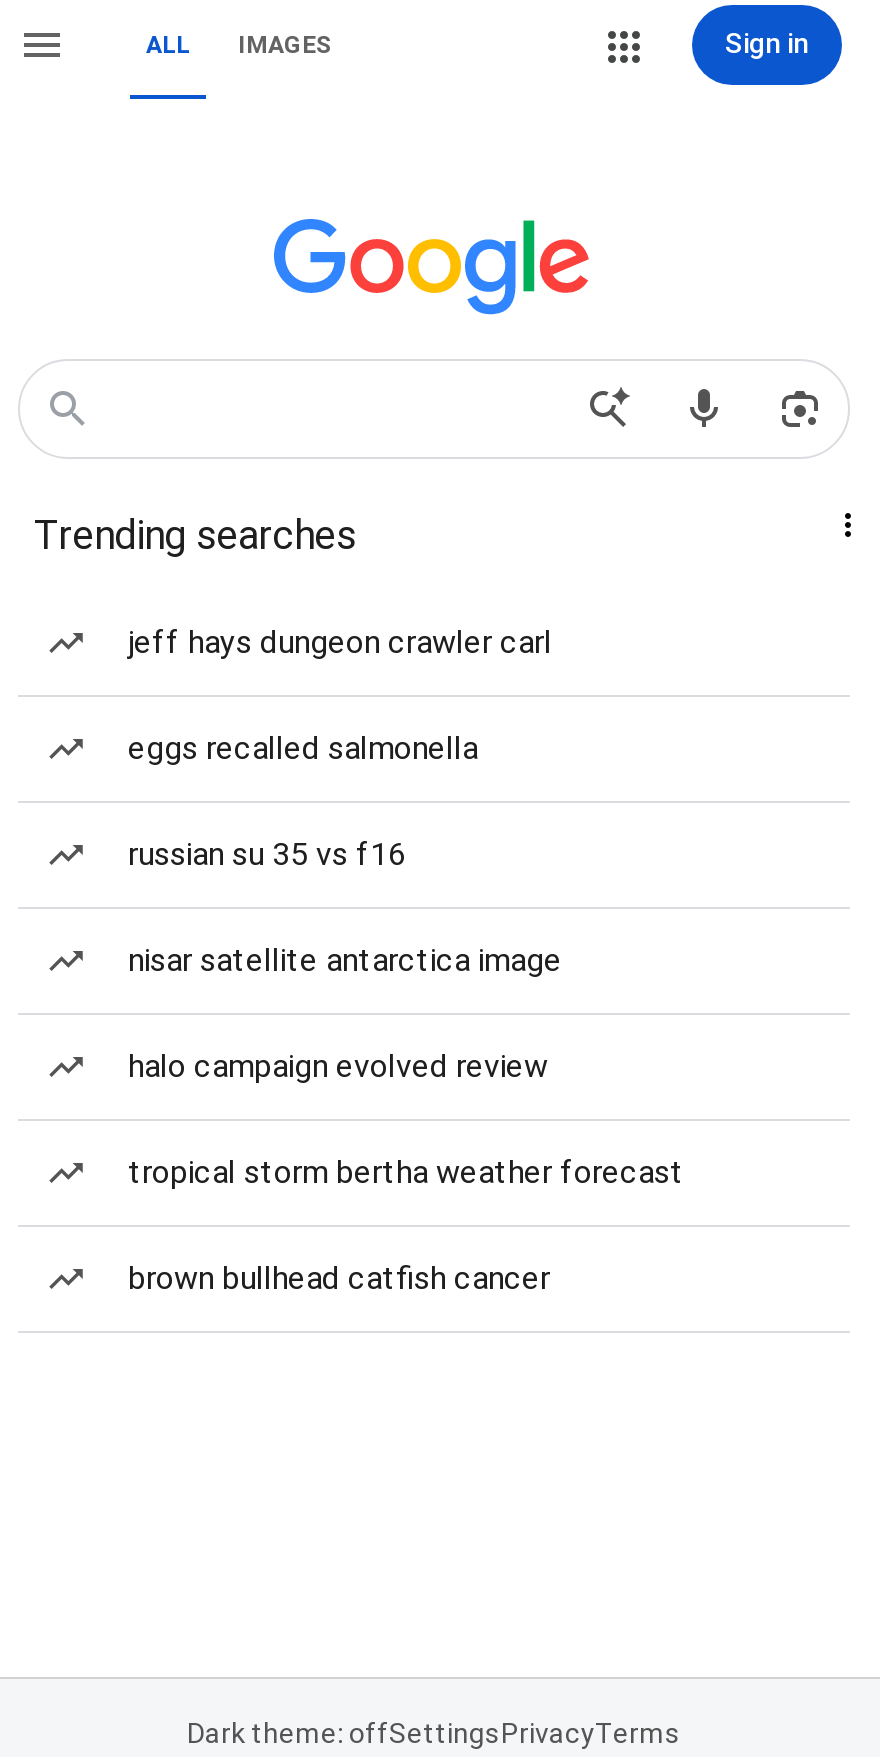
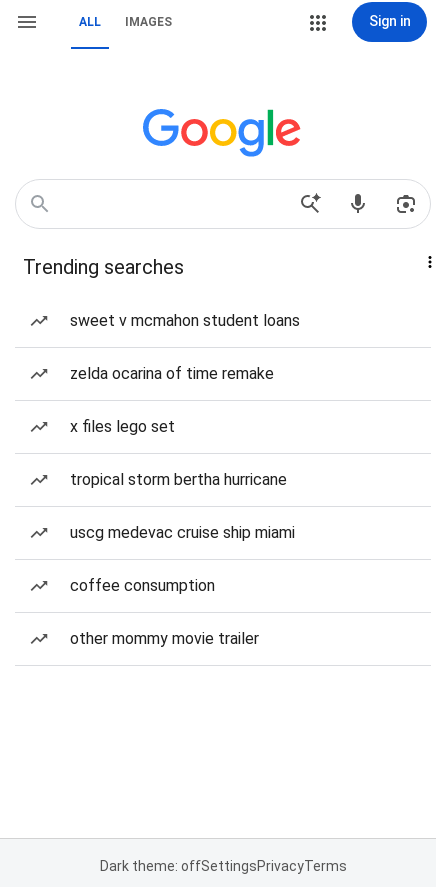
- jeff hays dungeon crawler carl
+ sweet v mcmahon student loans

- eggs recalled salmonella
+ zelda ocarina of time remake

- russian su 35 vs f16
+ x files lego set

- nisar satellite antarctica image
+ tropical storm bertha hurricane

- halo campaign evolved review
+ uscg medevac cruise ship miami

- tropical storm bertha weather forecast
+ coffee consumption

- brown bullhead catfish cancer
+ other mommy movie trailer
